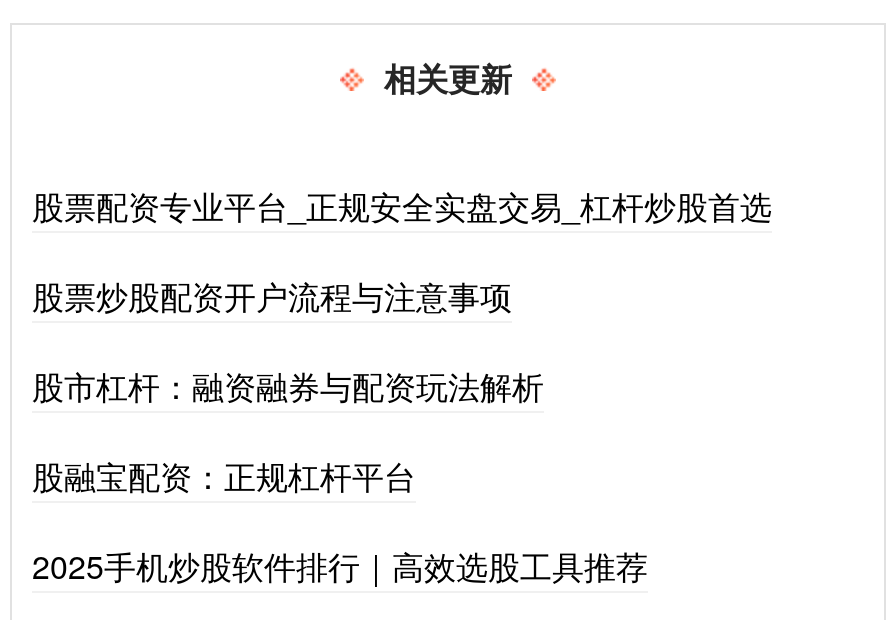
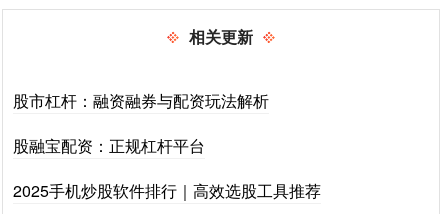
- 股票配资专业平台_正规安全实盘交易_杠杆炒股首选
- 股票炒股配资开户流程与注意事项
